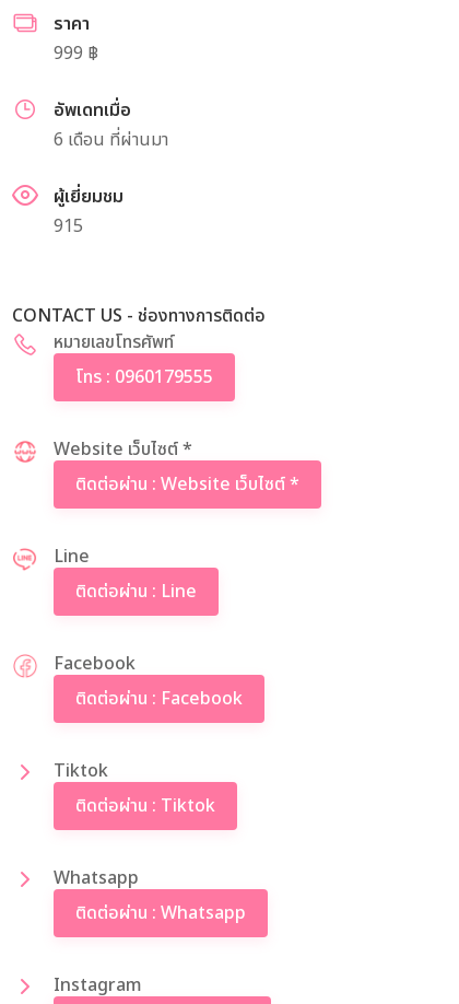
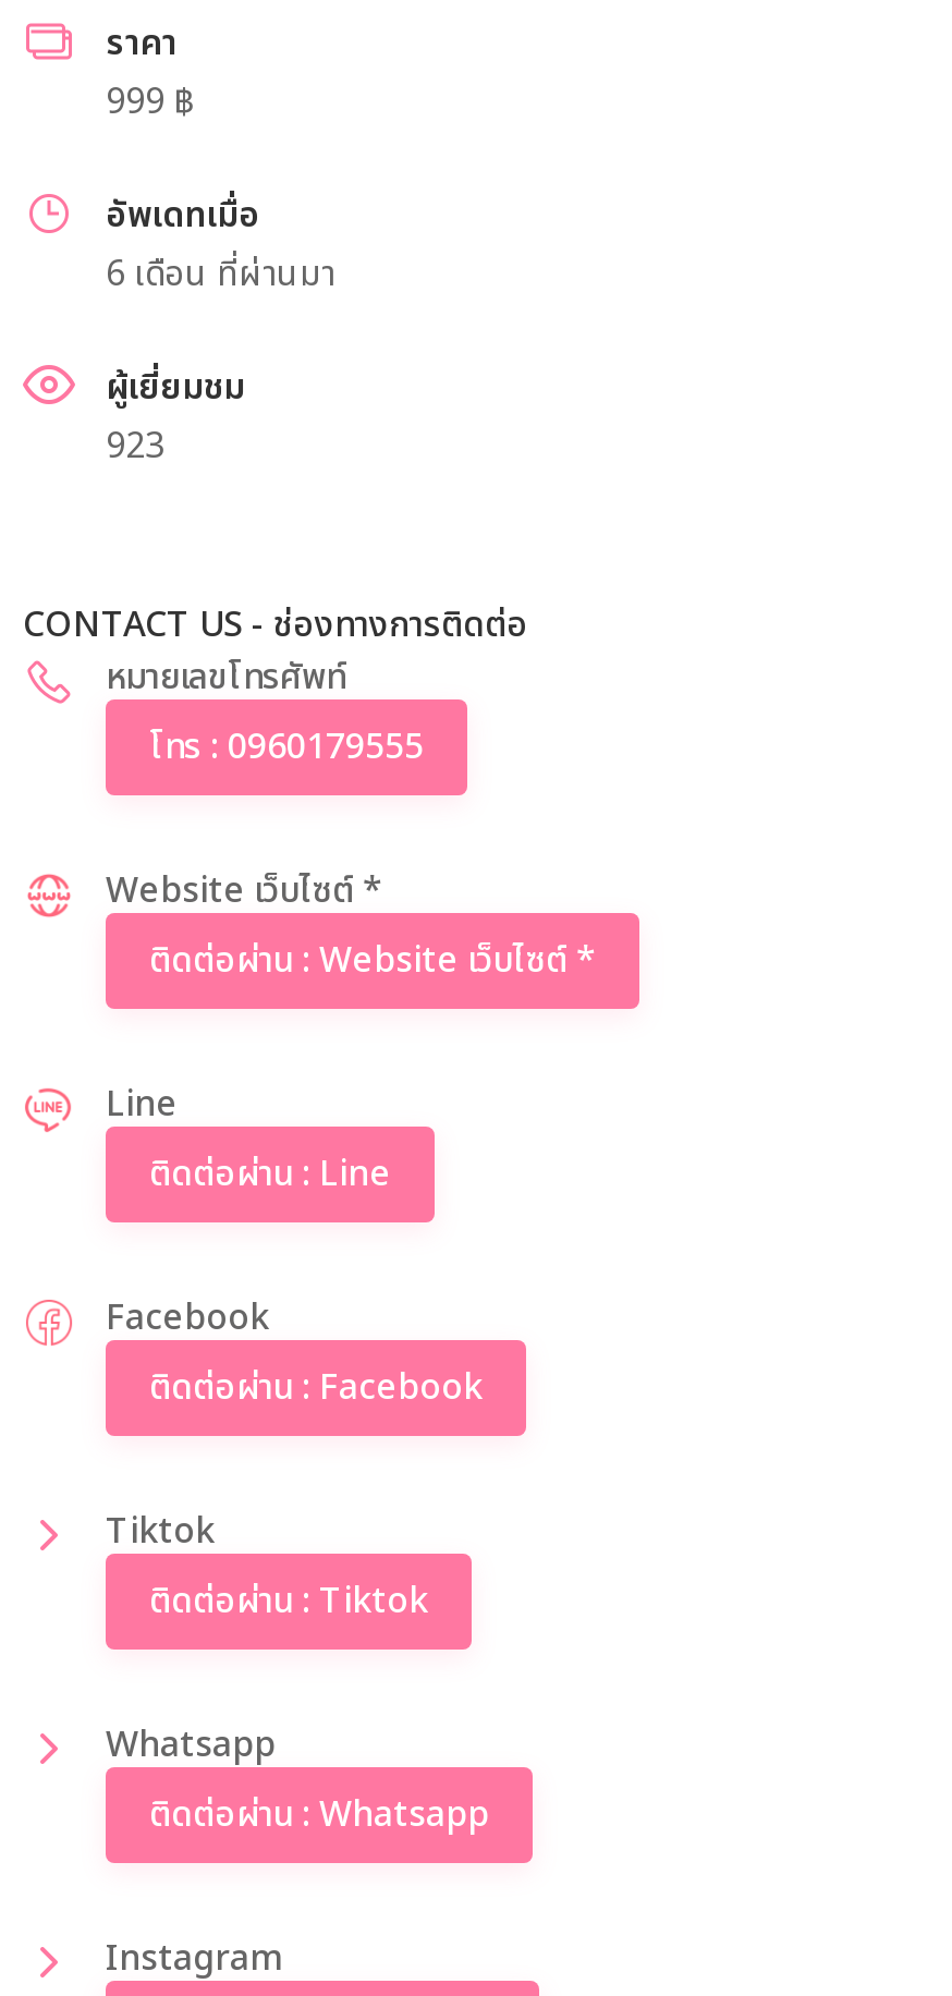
- 915
+ 923
